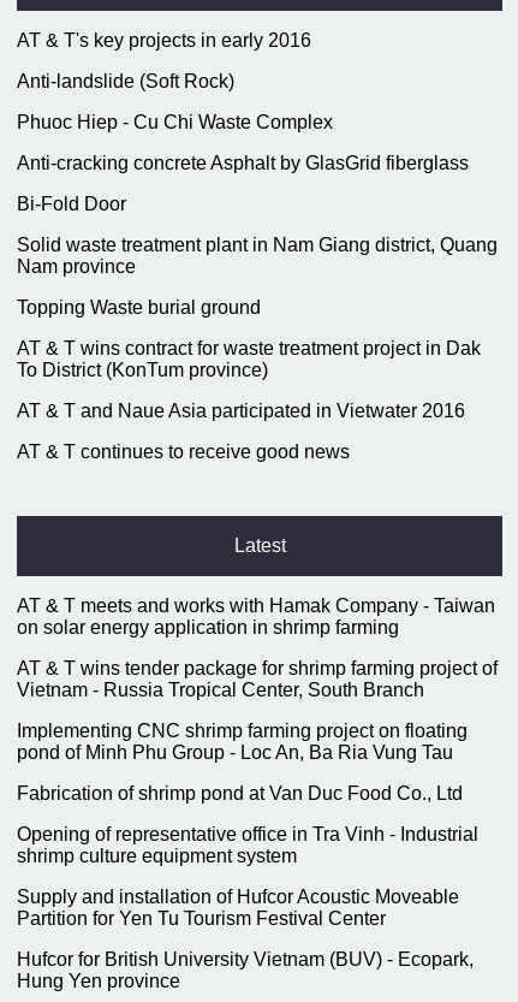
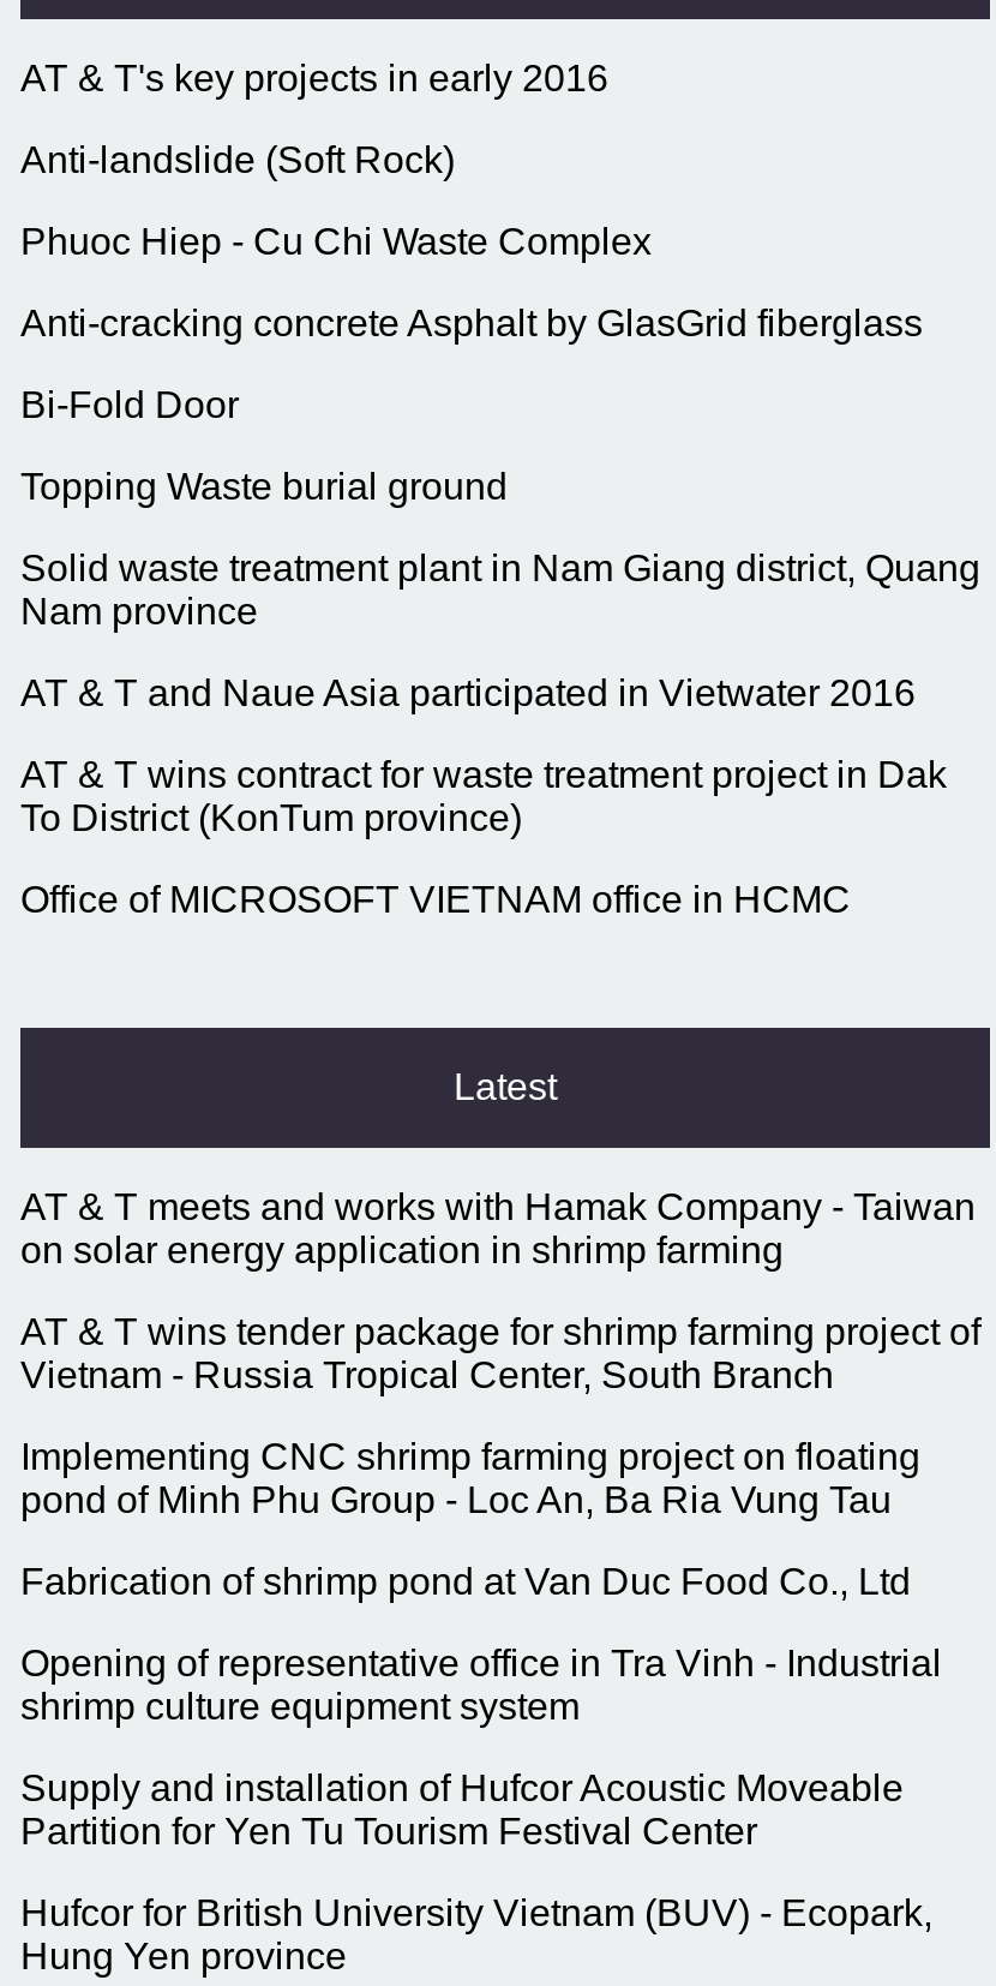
moved down: Solid waste treatment plant in Nam Giang district, Quang | Nam province

moved up: Topping Waste burial ground

moved down: AT & T wins contract for waste treatment project in Dak | To District (KonTum province)

moved up: AT & T and Naue Asia participated in Vietwater 2016

- AT & T continues to receive good news
+ Office of MICROSOFT VIETNAM office in HCMC
